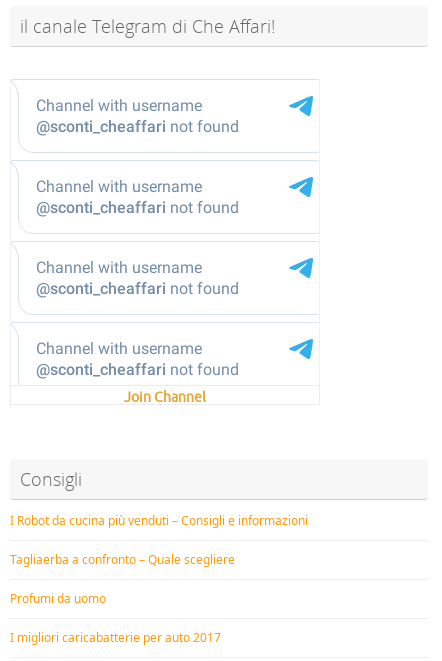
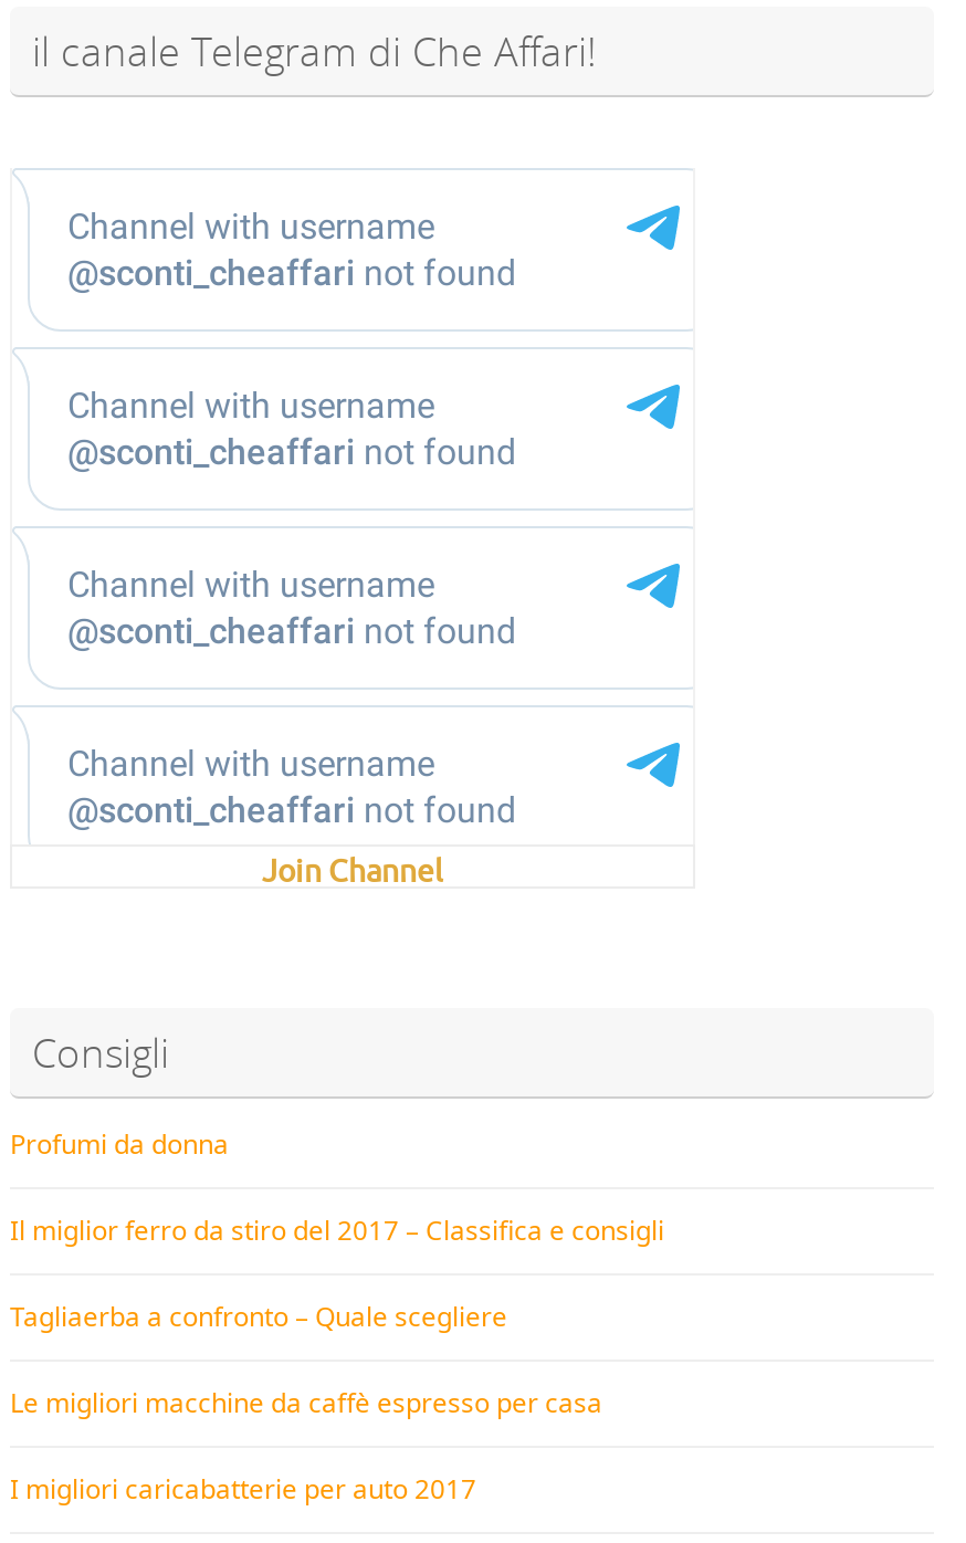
- I Robot da cucina più venduti – Consigli e informazioni
+ Profumi da donna
+ Il miglior ferro da stiro del 2017 – Classifica e consigli

- Profumi da uomo
+ Le migliori macchine da caffè espresso per casa
